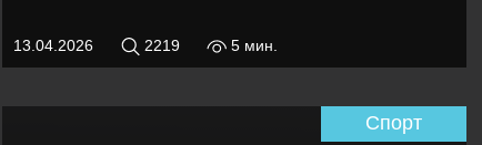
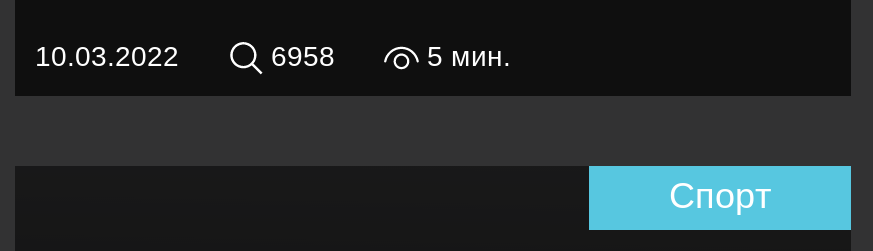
- 13.04.2026
- 2219
+ 10.03.2022
+ 6958
